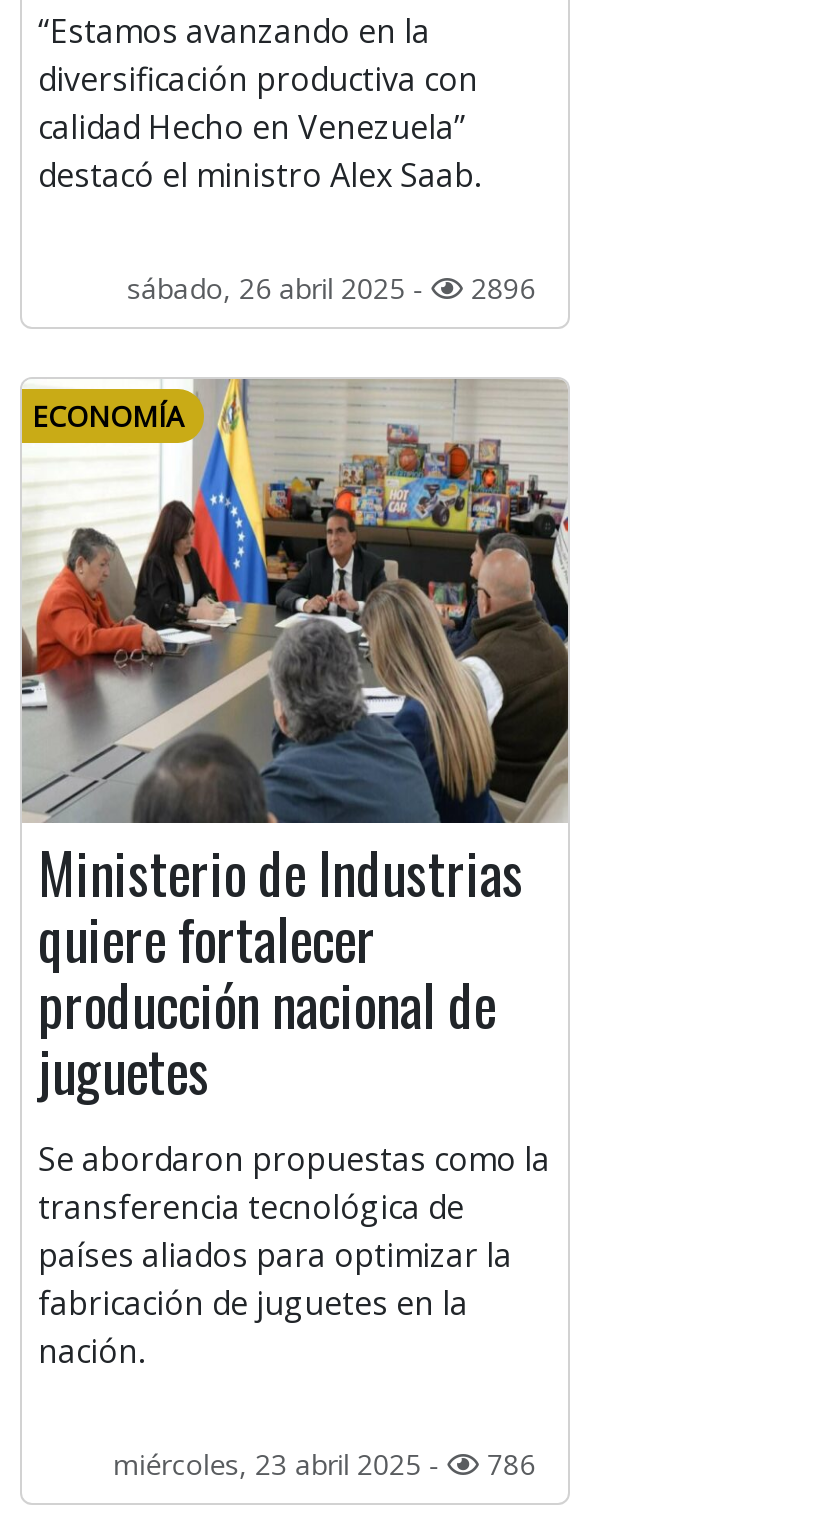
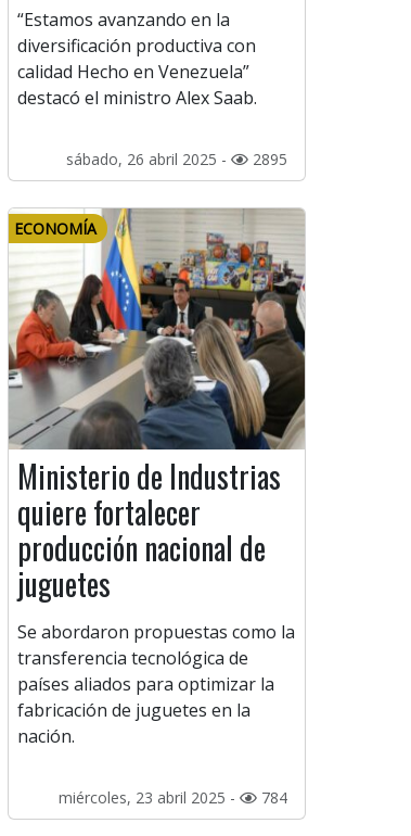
- sábado, 26 abril 2025 - 2896
+ sábado, 26 abril 2025 - 2895

- miércoles, 23 abril 2025 - 786
+ miércoles, 23 abril 2025 - 784
